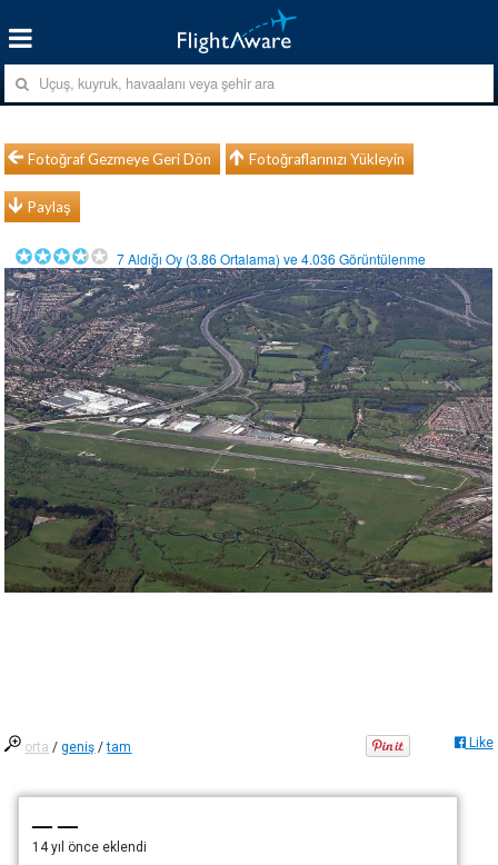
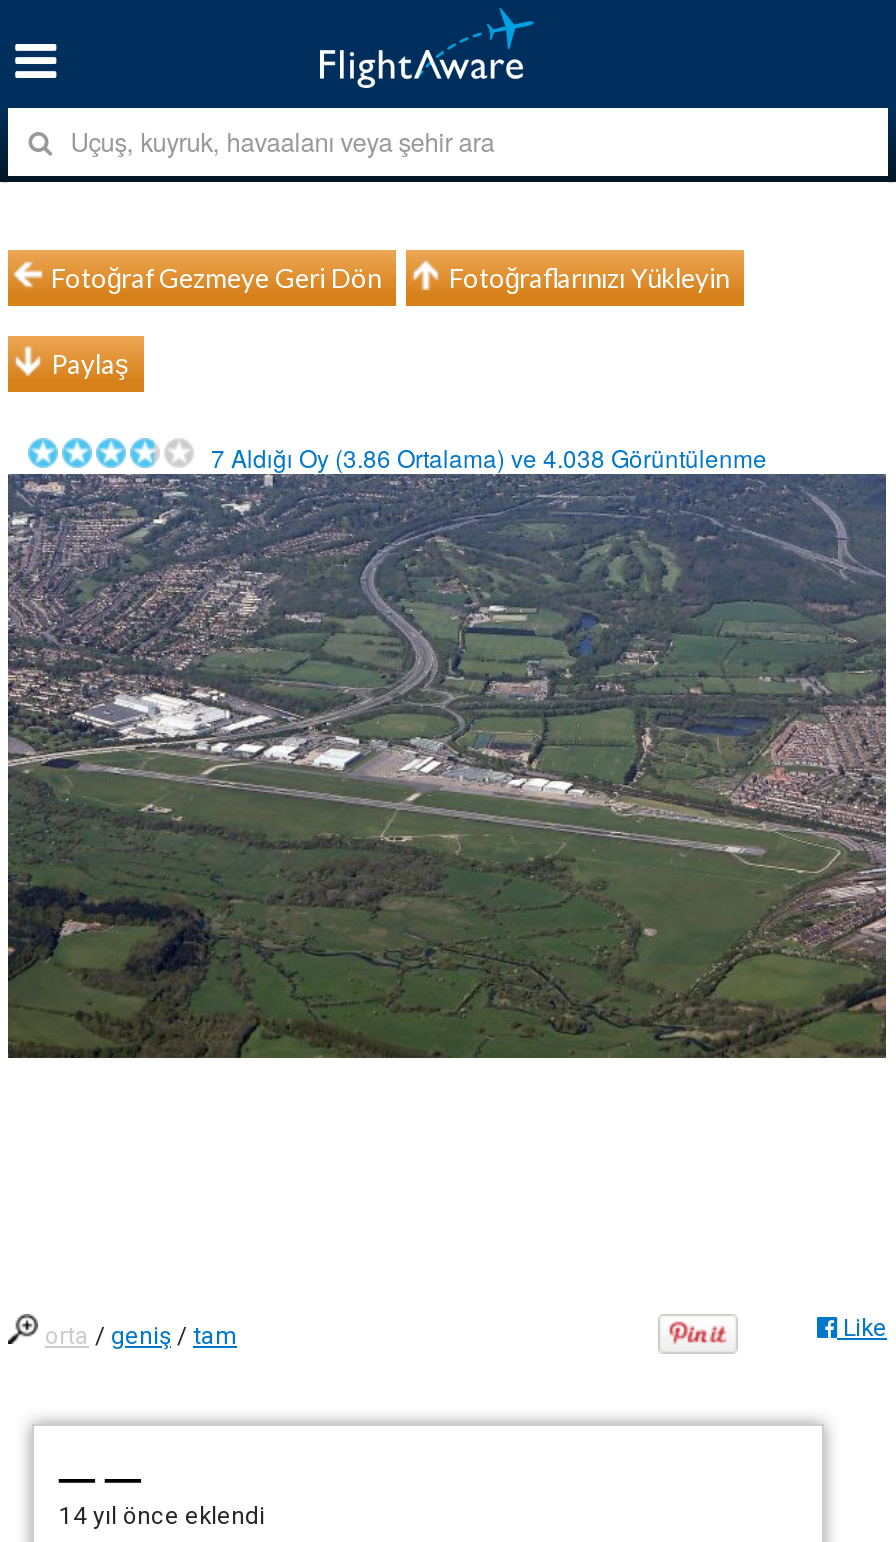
- 7 Aldığı Oy (3.86 Ortalama) ve 4.036 Görüntülenme
+ 7 Aldığı Oy (3.86 Ortalama) ve 4.038 Görüntülenme
